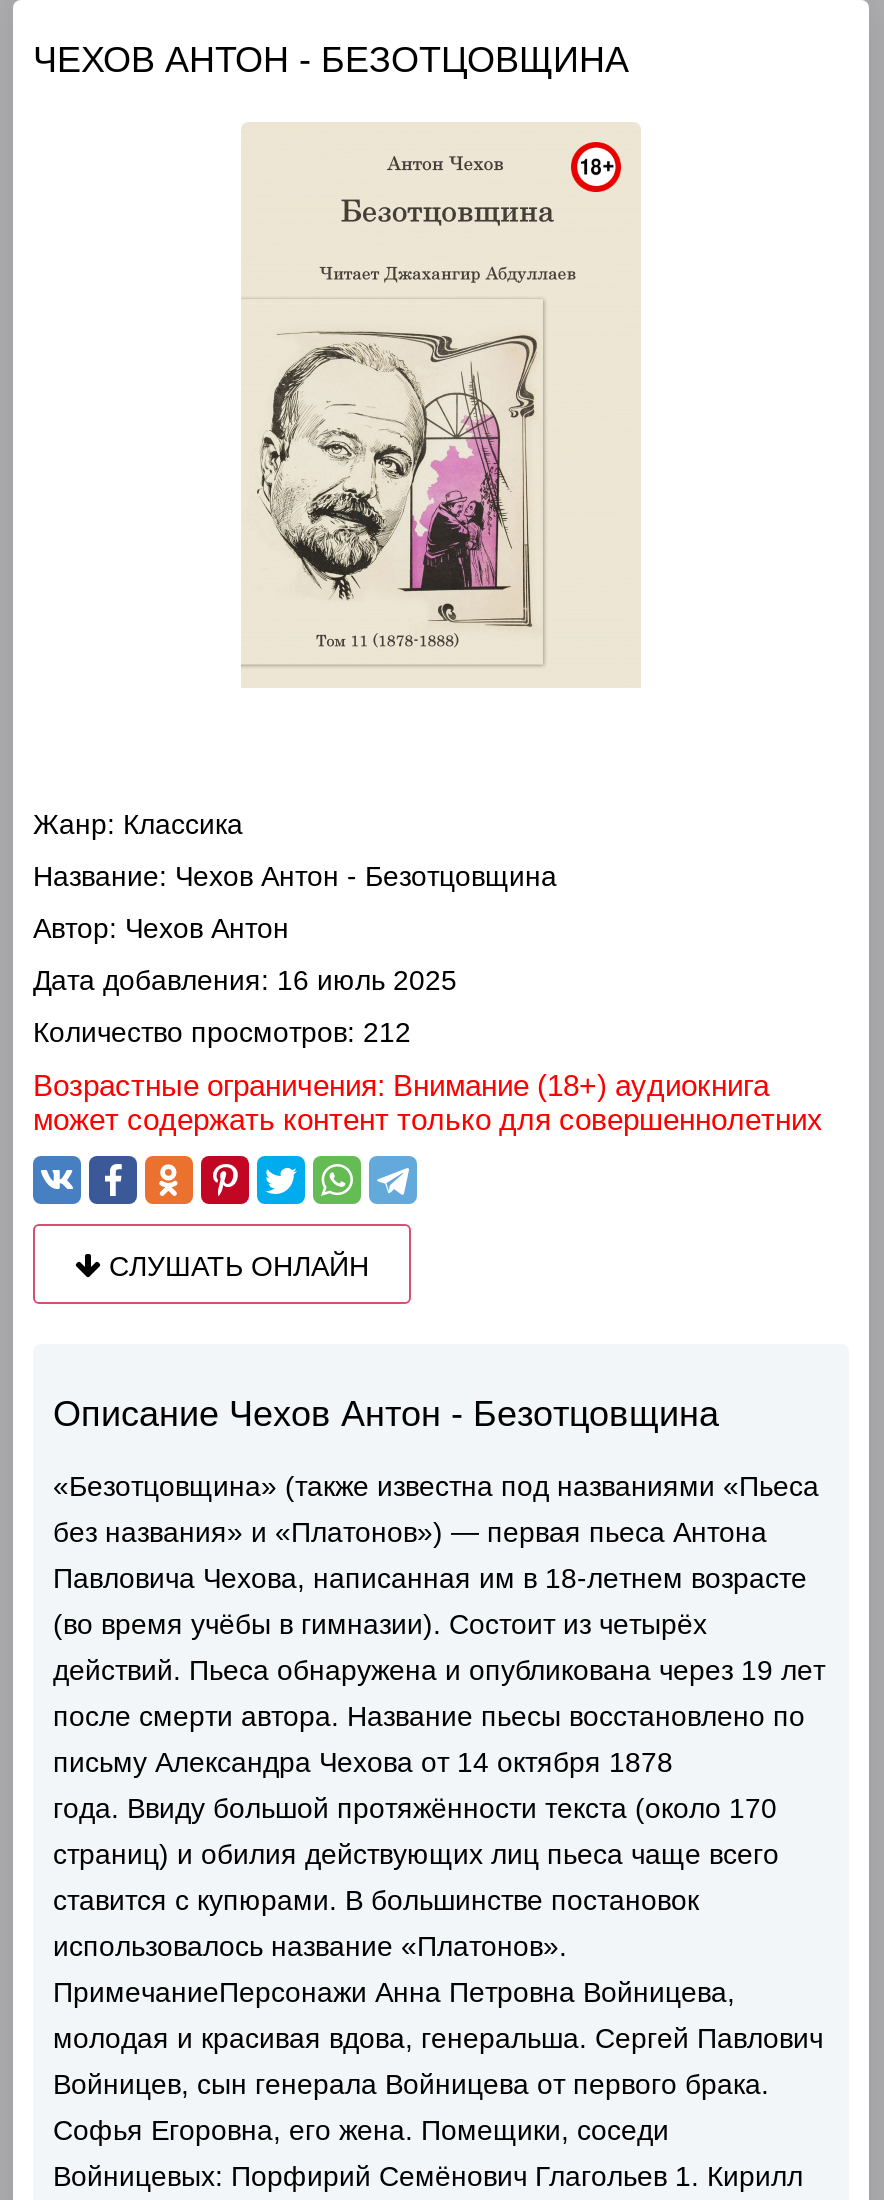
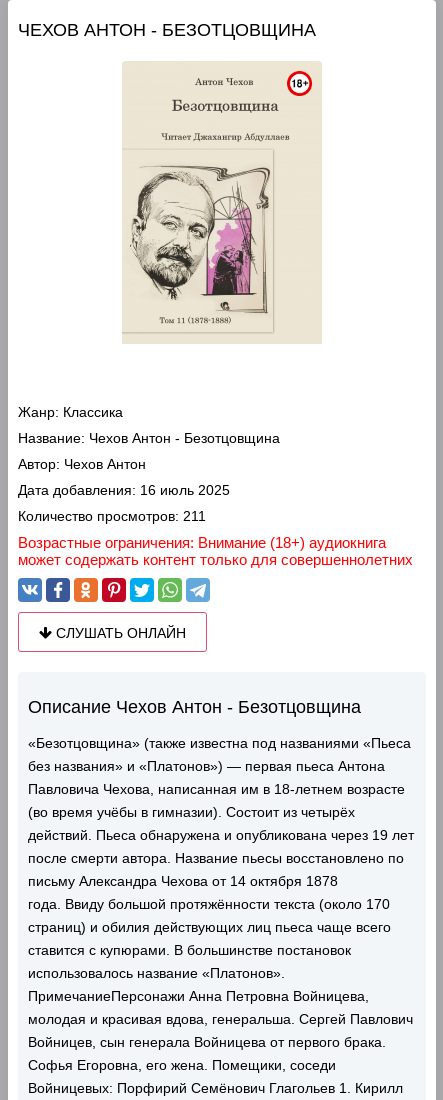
- Количество просмотров: 212
+ Количество просмотров: 211
